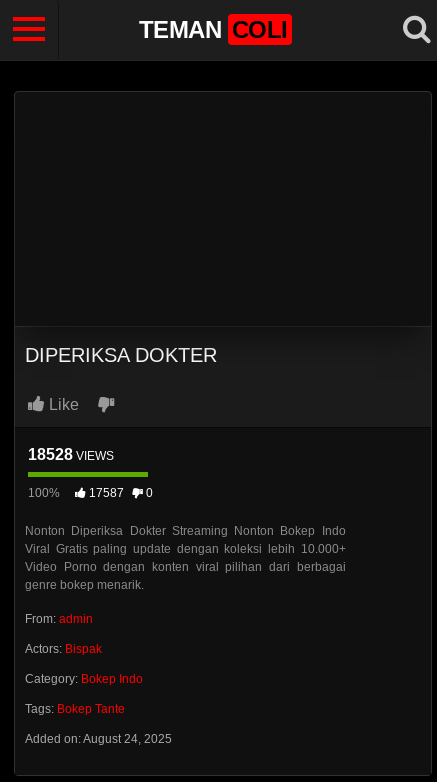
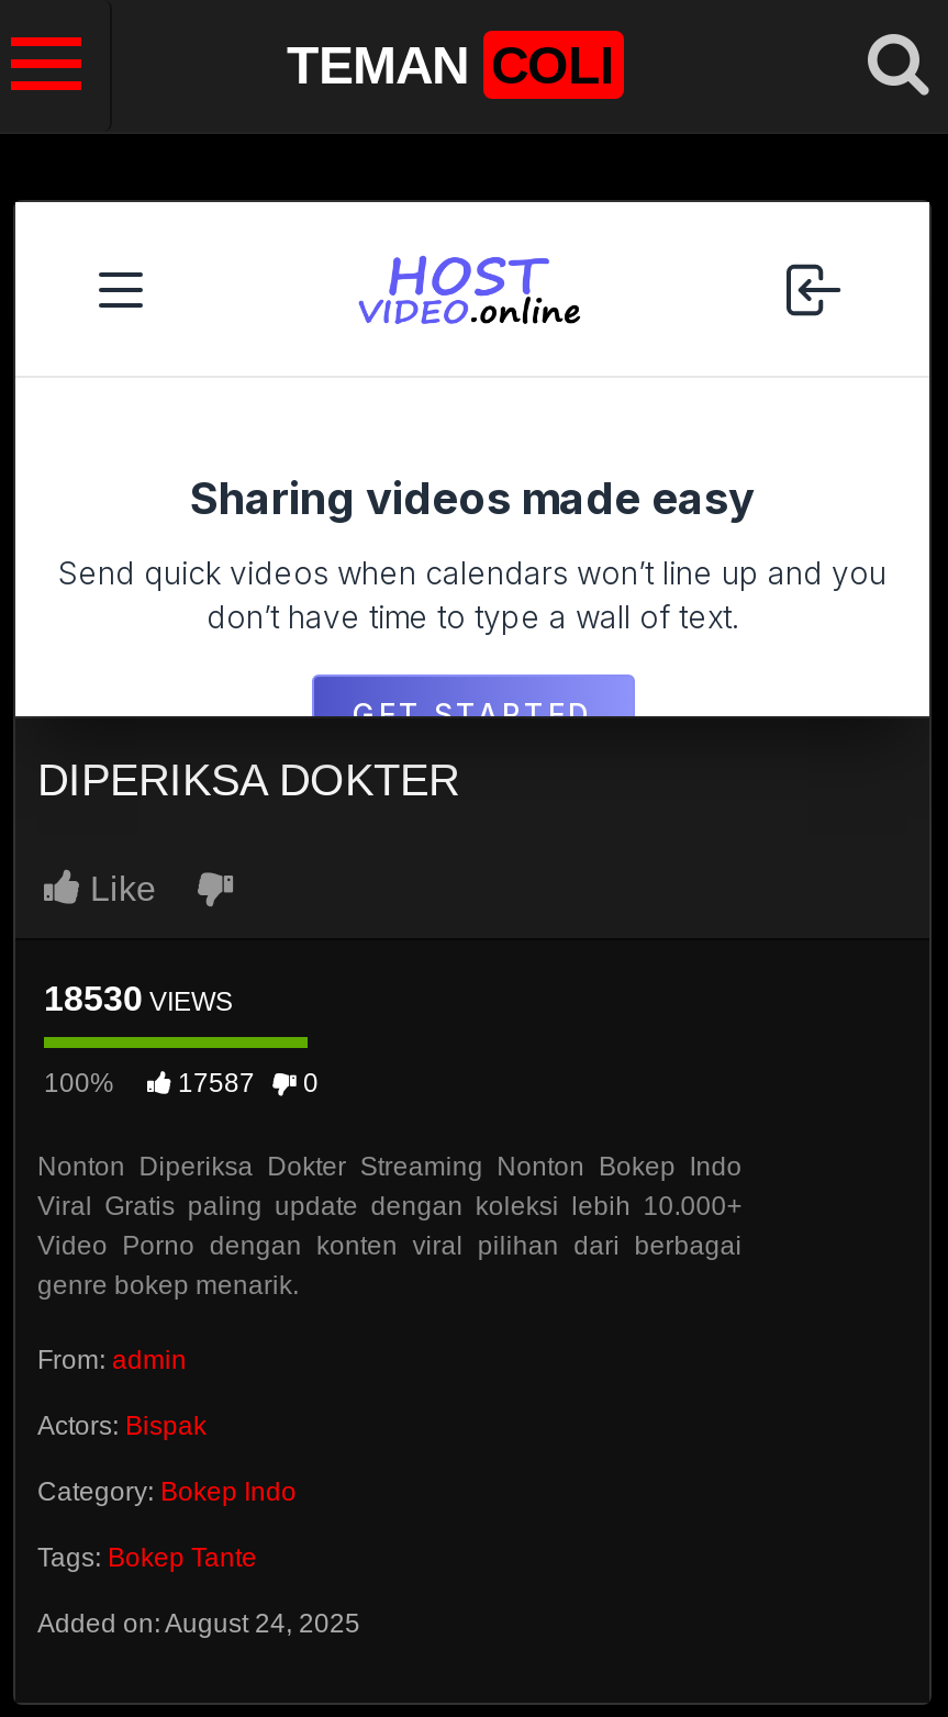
+ [image]

- 18528 VIEWS
+ 18530 VIEWS
